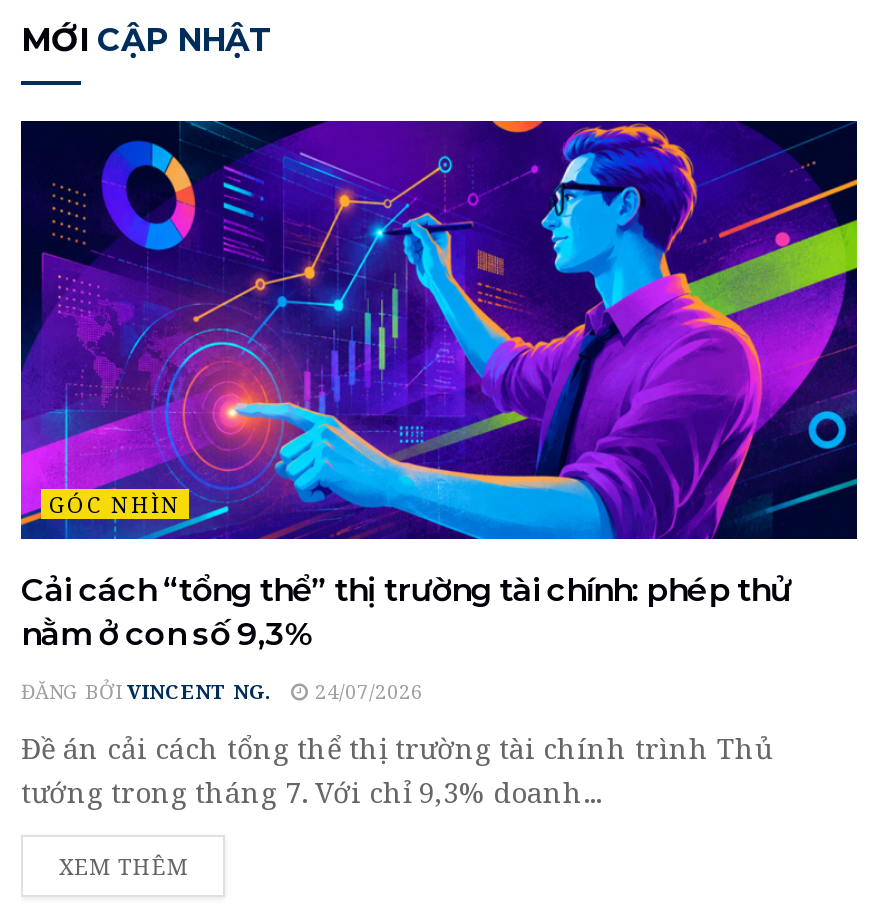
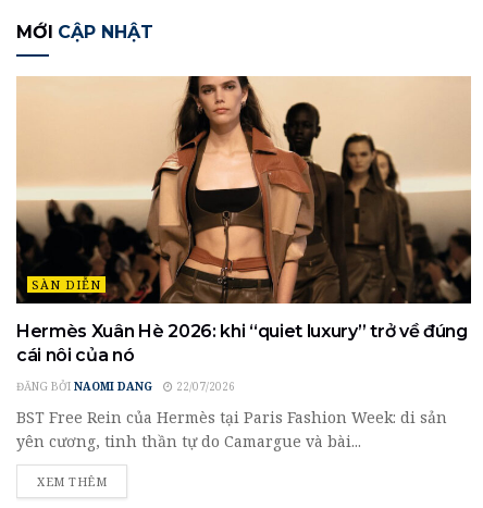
- [image]
- GÓC NHÌN
+ [image]
+ SÀN DIỄN

- Cải cách “tổng thể” thị trường tài chính: phép thử
- nằm ở con số 9,3%
+ Hermès Xuân Hè 2026: khi “quiet luxury” trở về đúng
+ cái nôi của nó

- ĐĂNG BỞI VINCENT NG.
- 24/07/2026
+ ĐĂNG BỞI NAOMI DANG
+ 22/07/2026

- Đề án cải cách tổng thể thị trường tài chính trình Thủ
- tướng trong tháng 7. Với chỉ 9,3% doanh...
+ BST Free Rein của Hermès tại Paris Fashion Week: di sản
+ yên cương, tinh thần tự do Camargue và bài...
